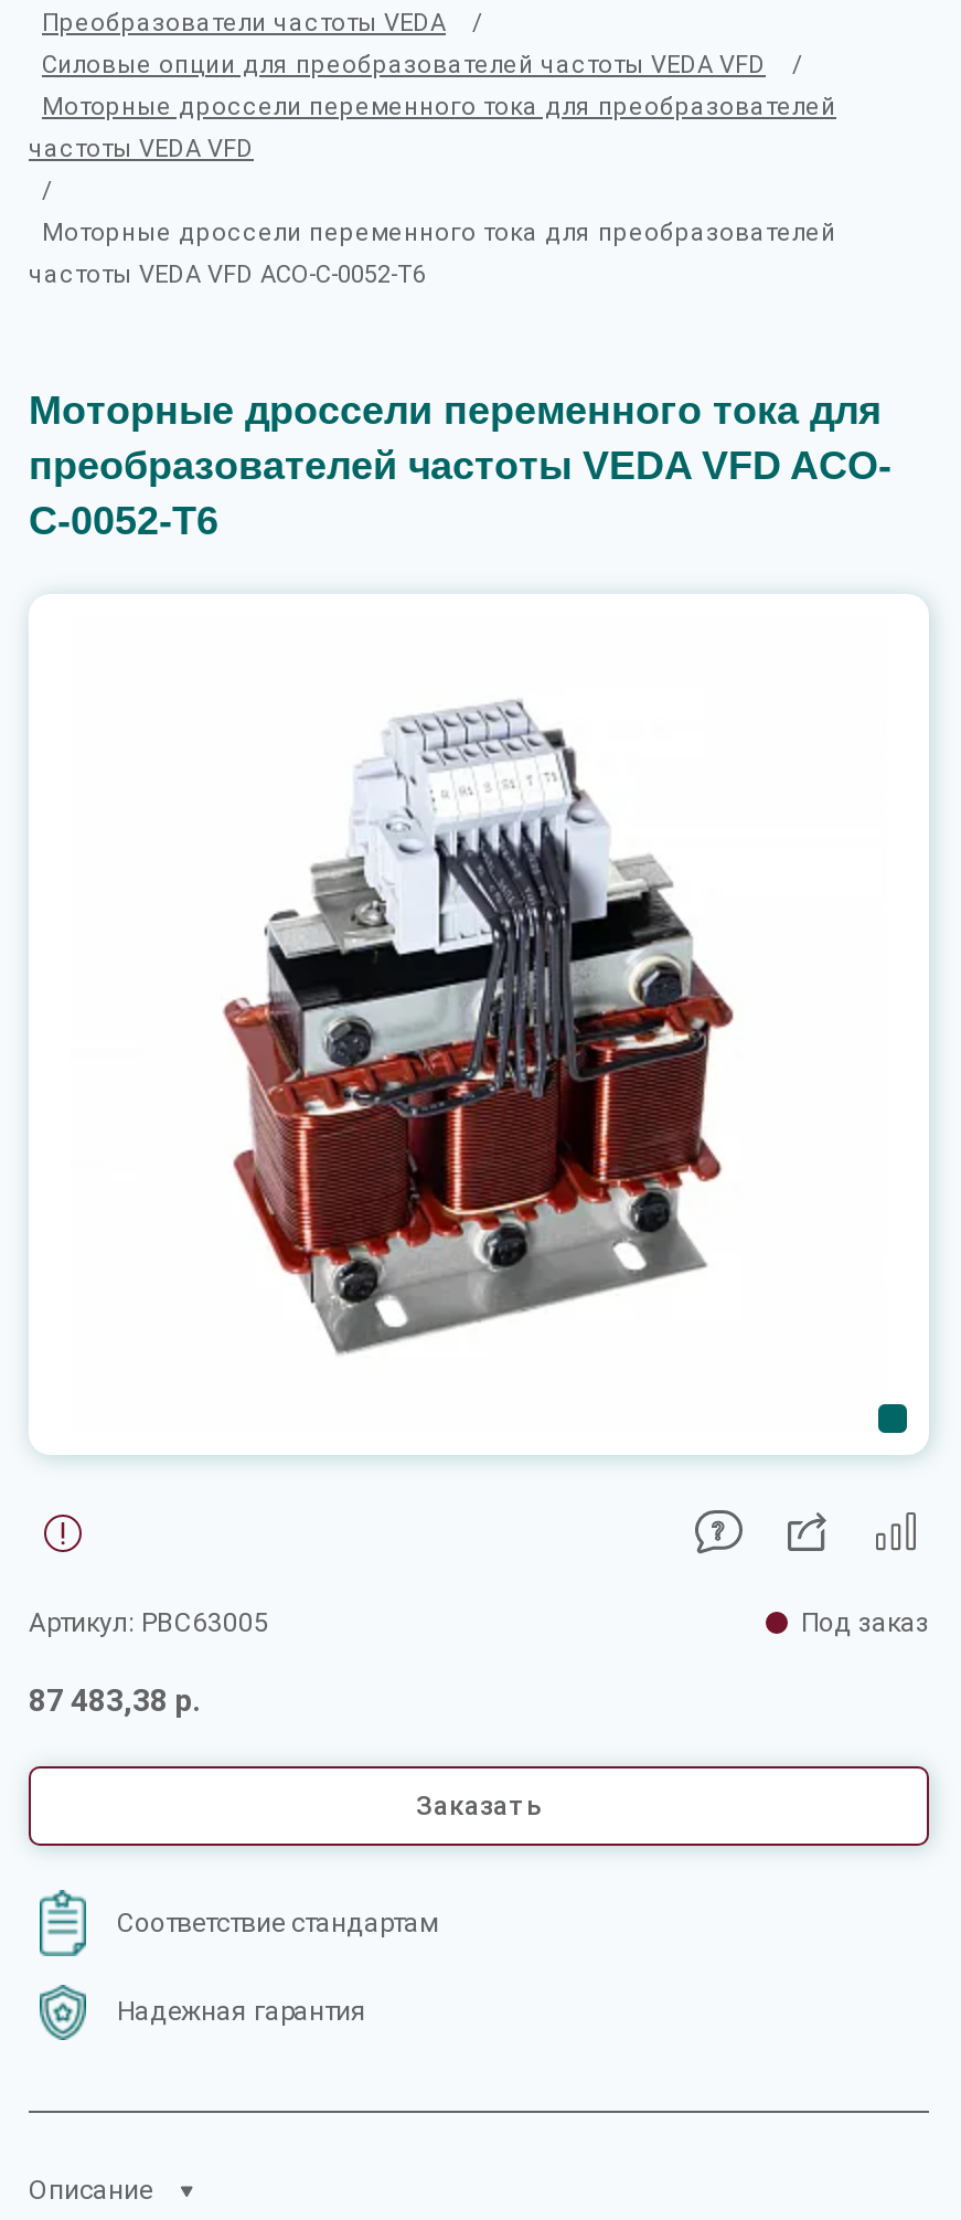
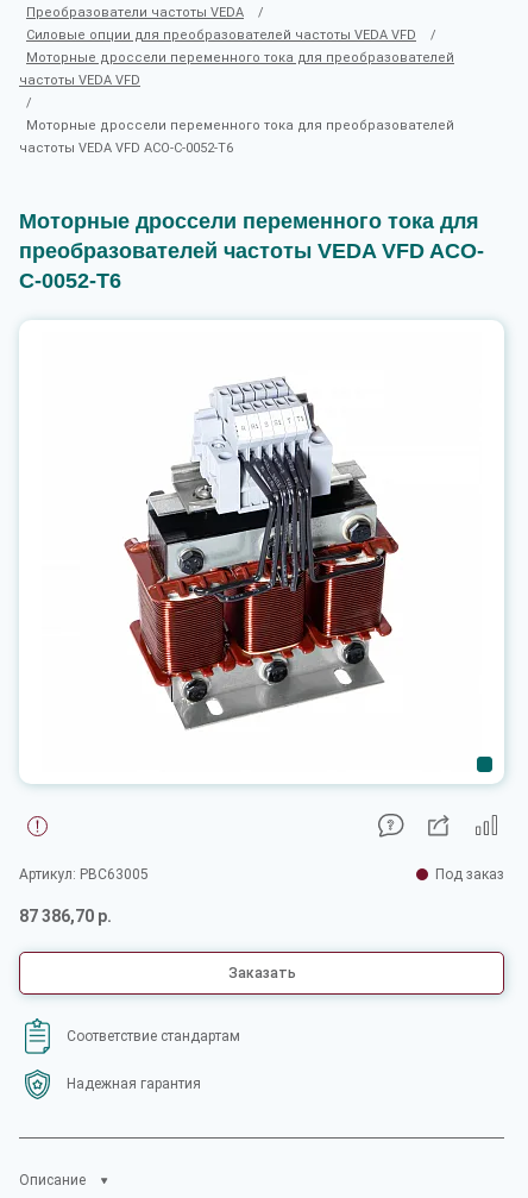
- 87 483,38 р.
+ 87 386,70 р.
